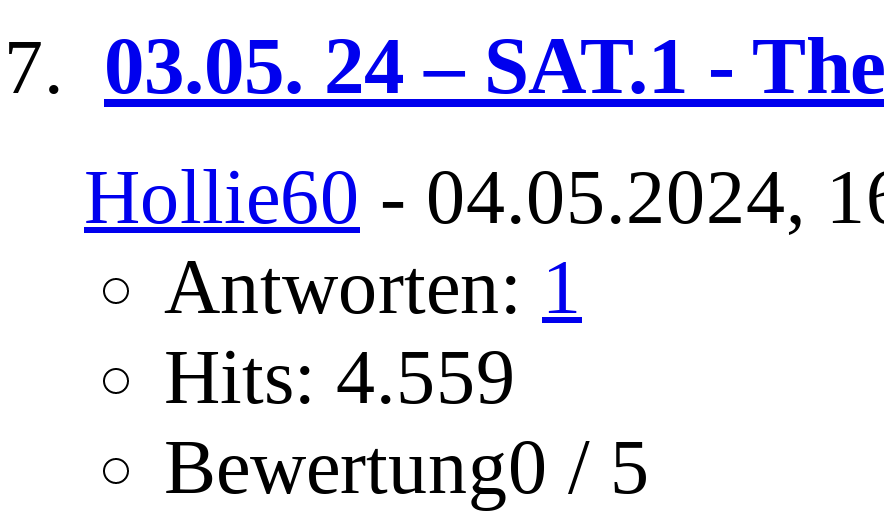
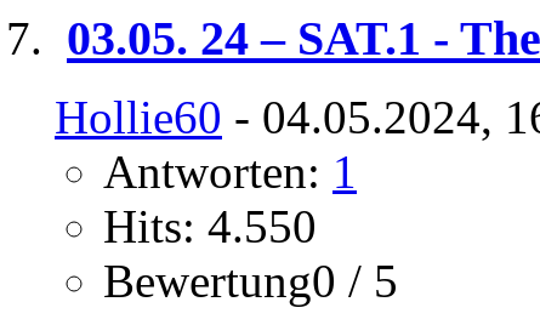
- Hits: 4.559
+ Hits: 4.550
